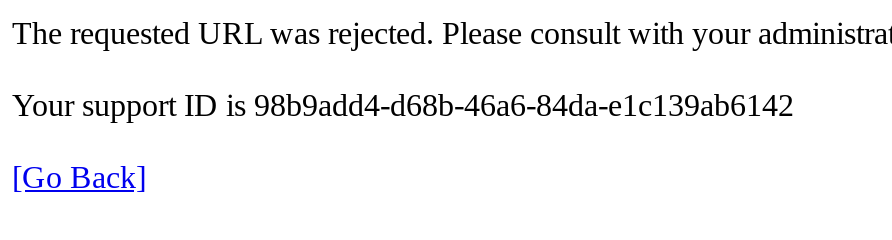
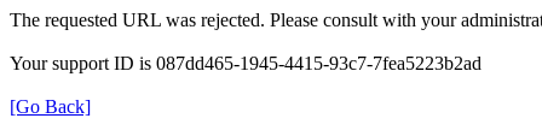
- Your support ID is 98b9add4-d68b-46a6-84da-e1c139ab6142
+ Your support ID is 087dd465-1945-4415-93c7-7fea5223b2ad
